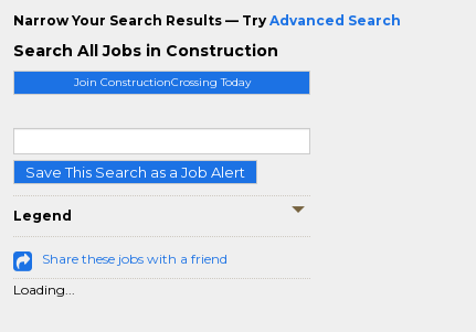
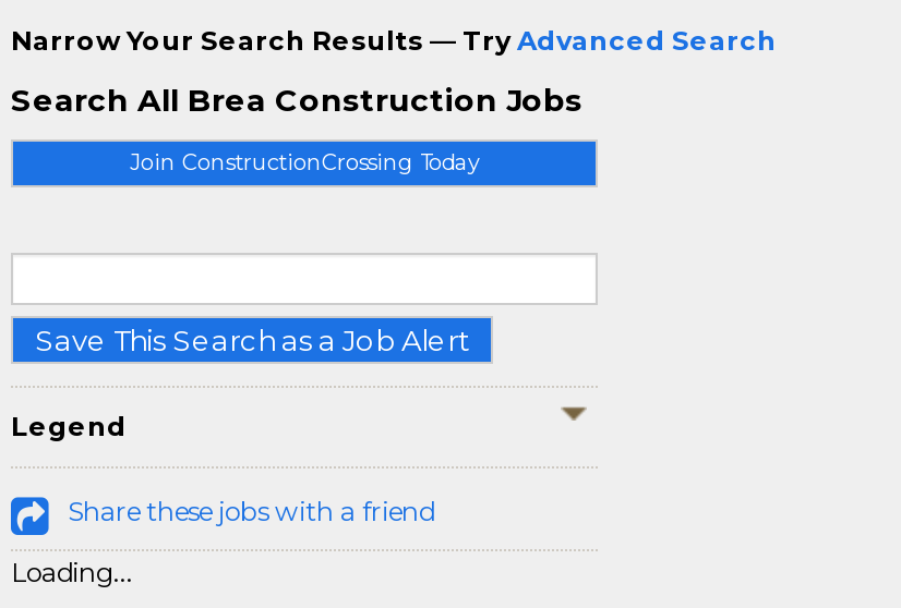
- Search All Jobs in Construction
+ Search All Brea Construction Jobs
